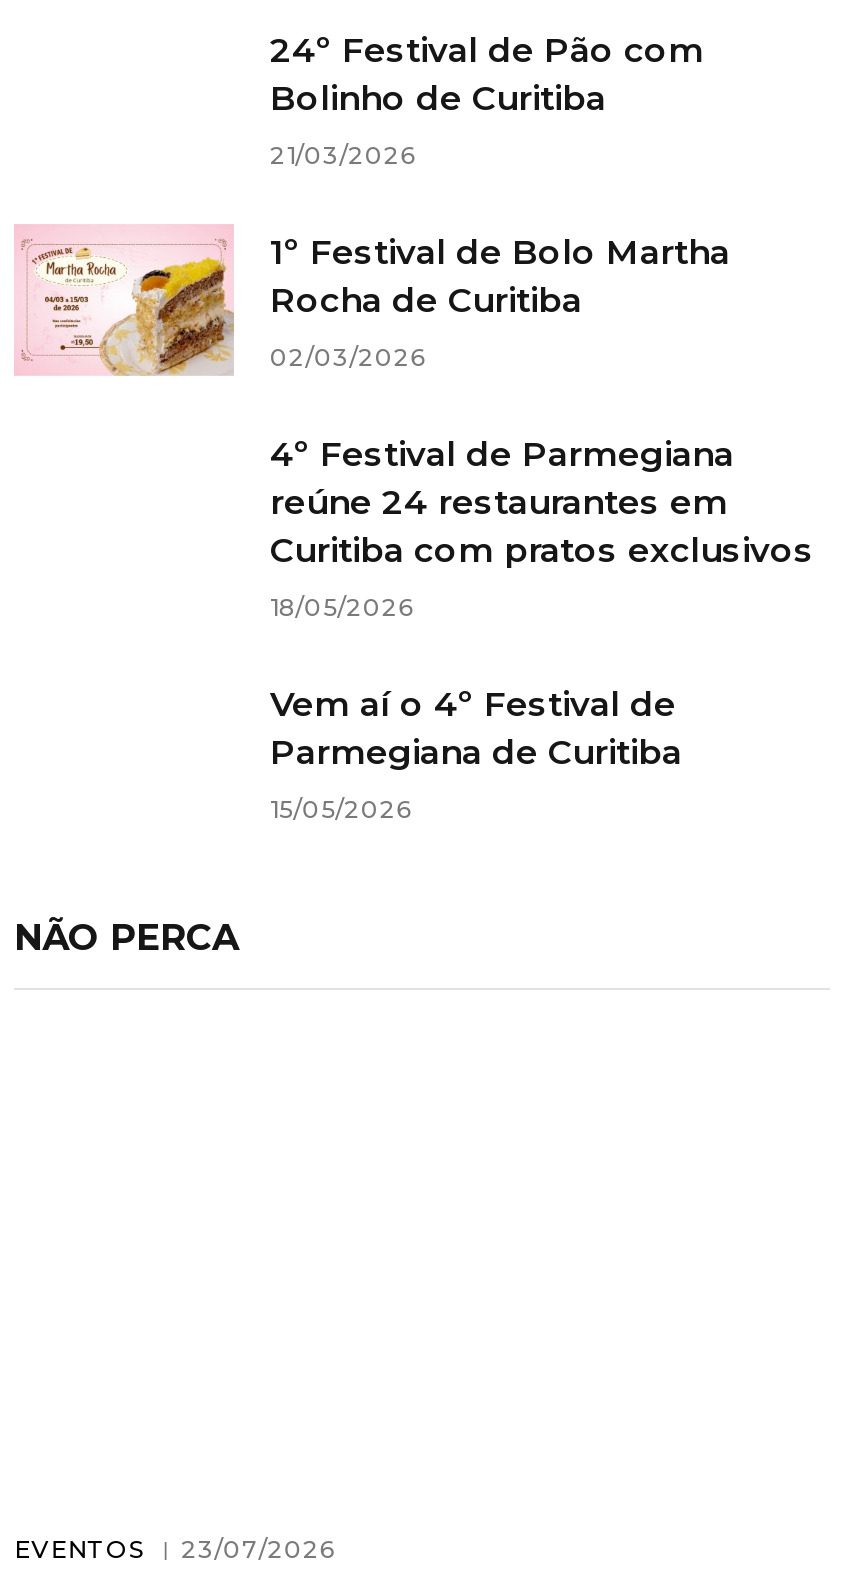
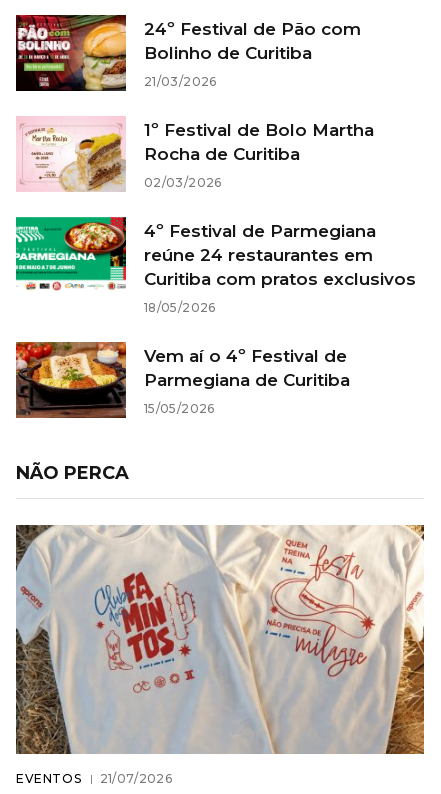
+ [image]

+ [image]

+ [image]

+ [image]

- EVENTOS 23/07/2026
+ EVENTOS 21/07/2026
